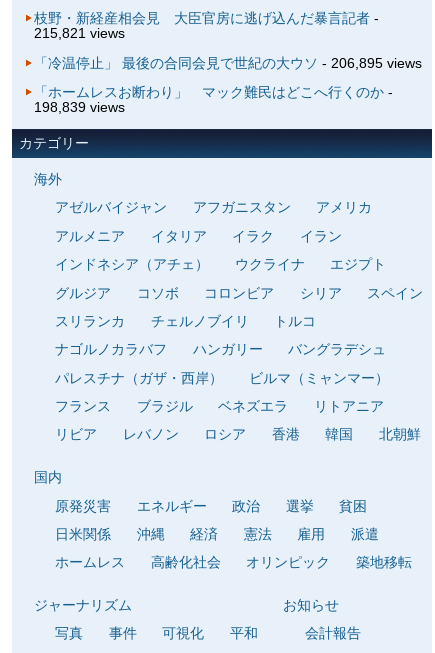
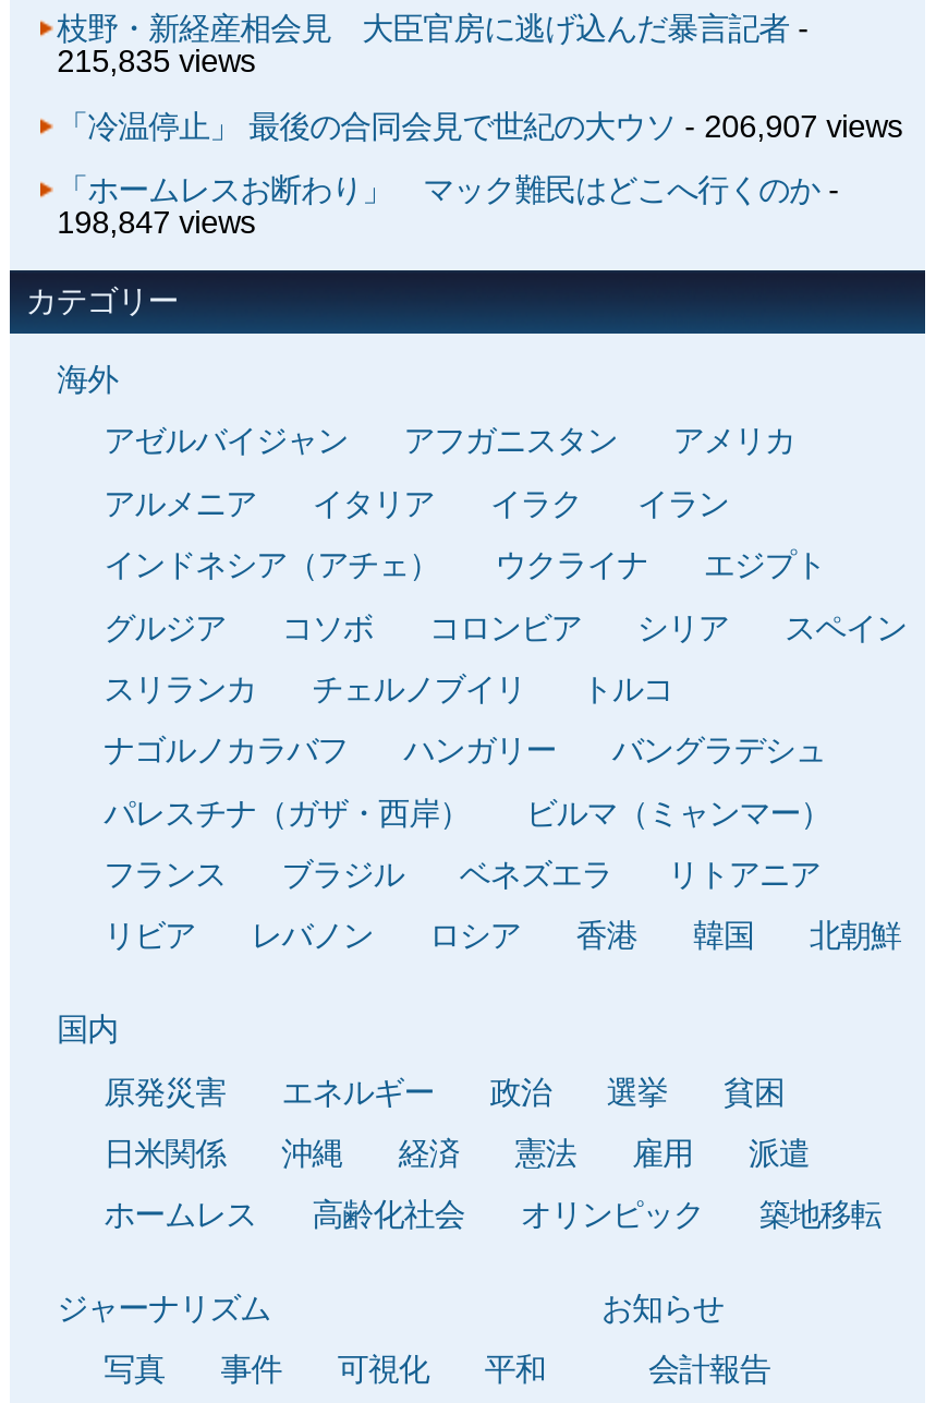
- 215,821 views
+ 215,835 views

- 「冷温停止」 最後の合同会見で世紀の大ウソ- 206,895 views
+ 「冷温停止」 最後の合同会見で世紀の大ウソ- 206,907 views

- 198,839 views
+ 198,847 views
